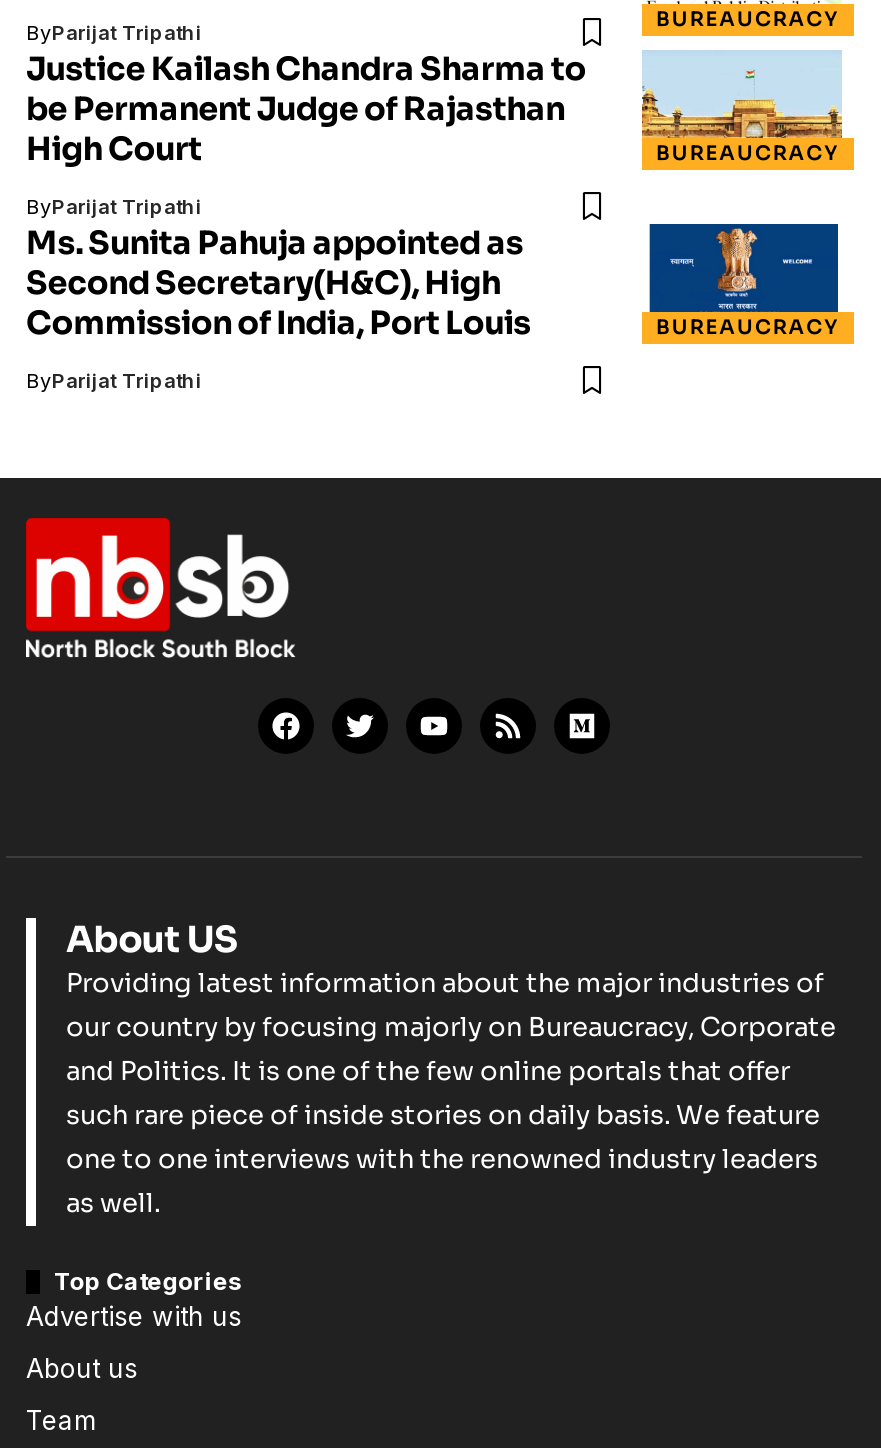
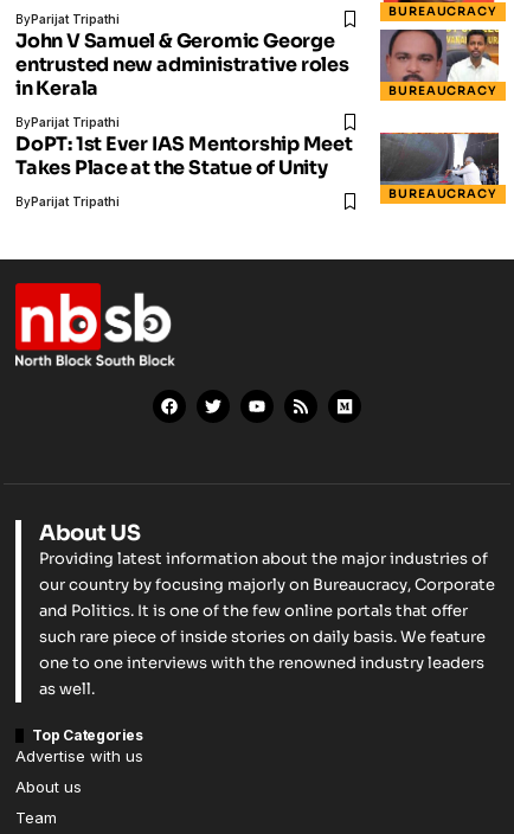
- [image]
- Justice Kailash Chandra Sharma to
- be Permanent Judge of Rajasthan
- High Court
+ [image]
+ John V Samuel & Geromic George
+ entrusted new administrative roles
+ in Kerala

- Ms. Sunita Pahuja appointed as
- Second Secretary(H&C), High
- Commission of India, Port Louis
+ DoPT: 1st Ever IAS Mentorship Meet
+ Takes Place at the Statue of Unity

- [image]
+ [image]
